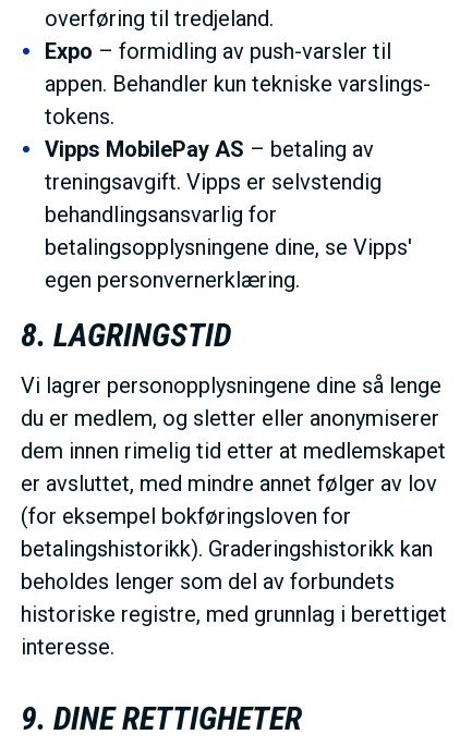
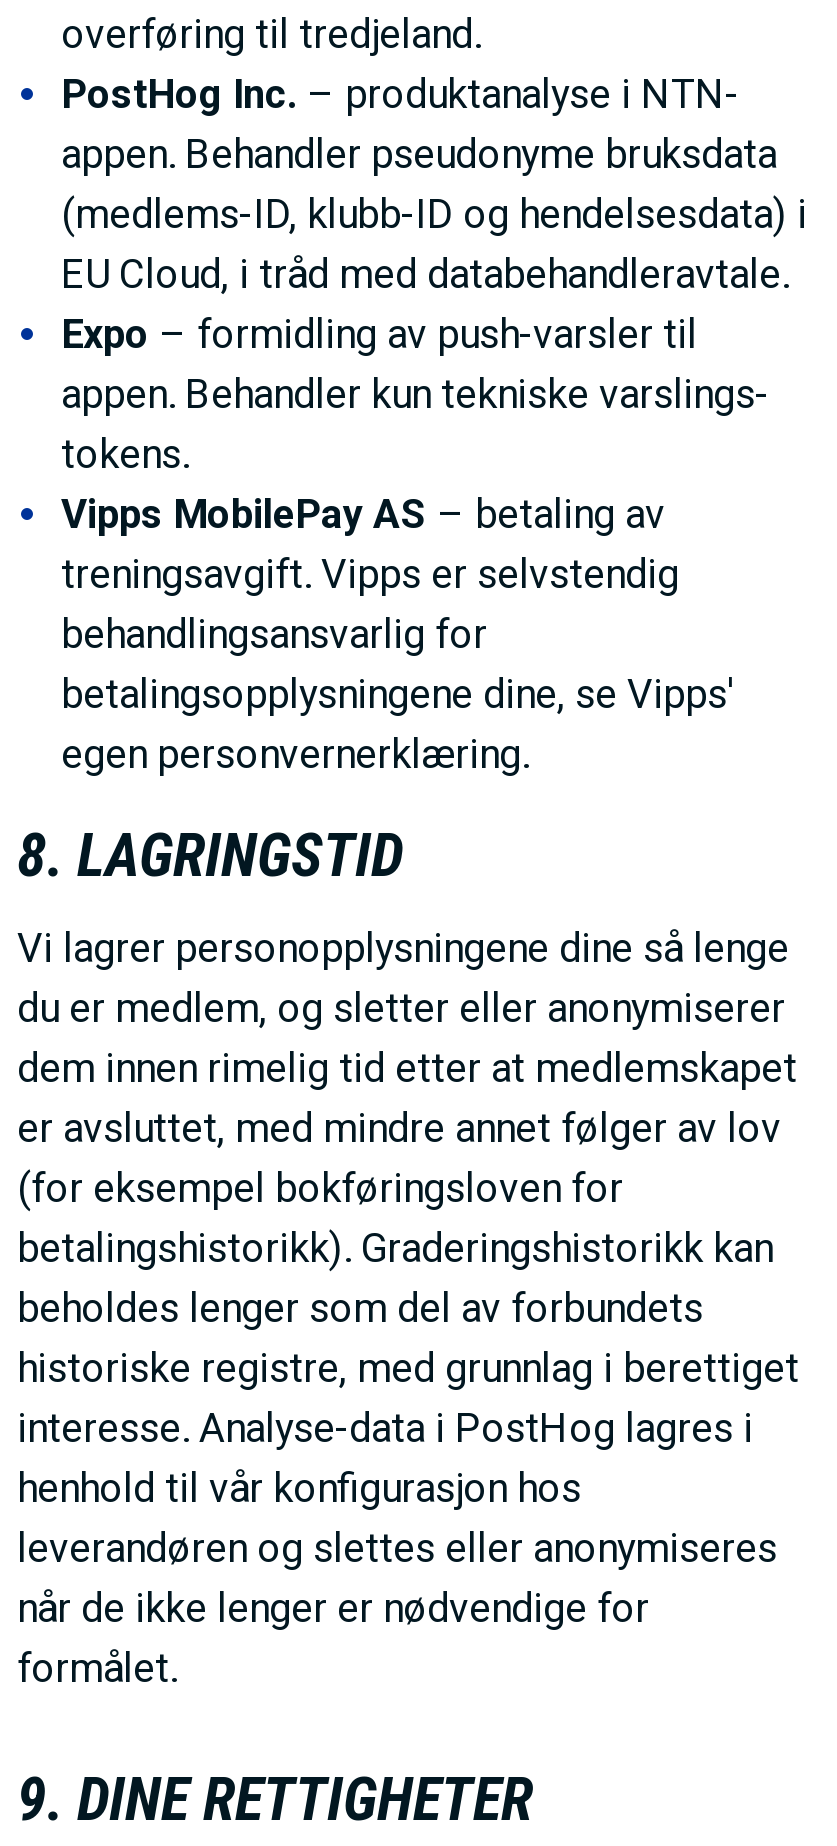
+ PostHog Inc. – produktanalyse i NTN-
+ appen. Behandler pseudonyme bruksdata
+ (medlems-ID, klubb-ID og hendelsesdata) i
+ EU Cloud, i tråd med databehandleravtale.

- interesse.
+ interesse. Analyse-data i PostHog lagres i
+ henhold til vår konfigurasjon hos
+ leverandøren og slettes eller anonymiseres
+ når de ikke lenger er nødvendige for
+ formålet.
